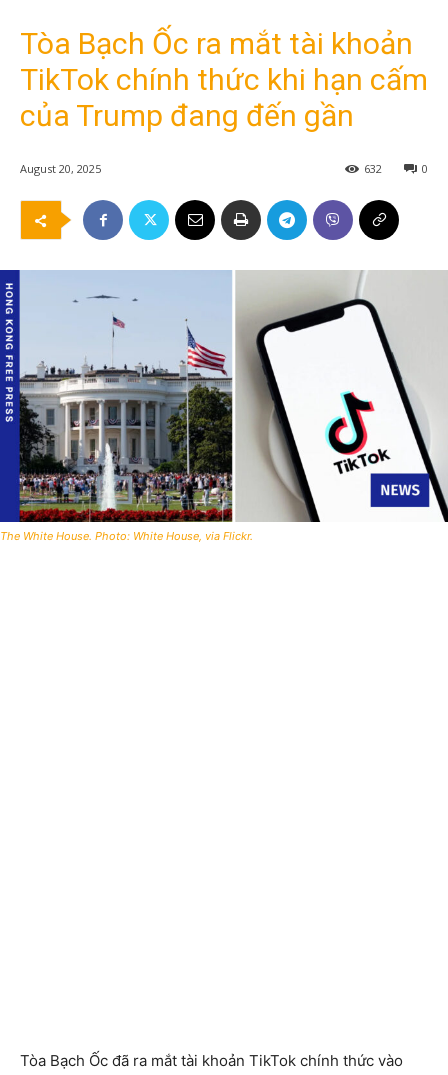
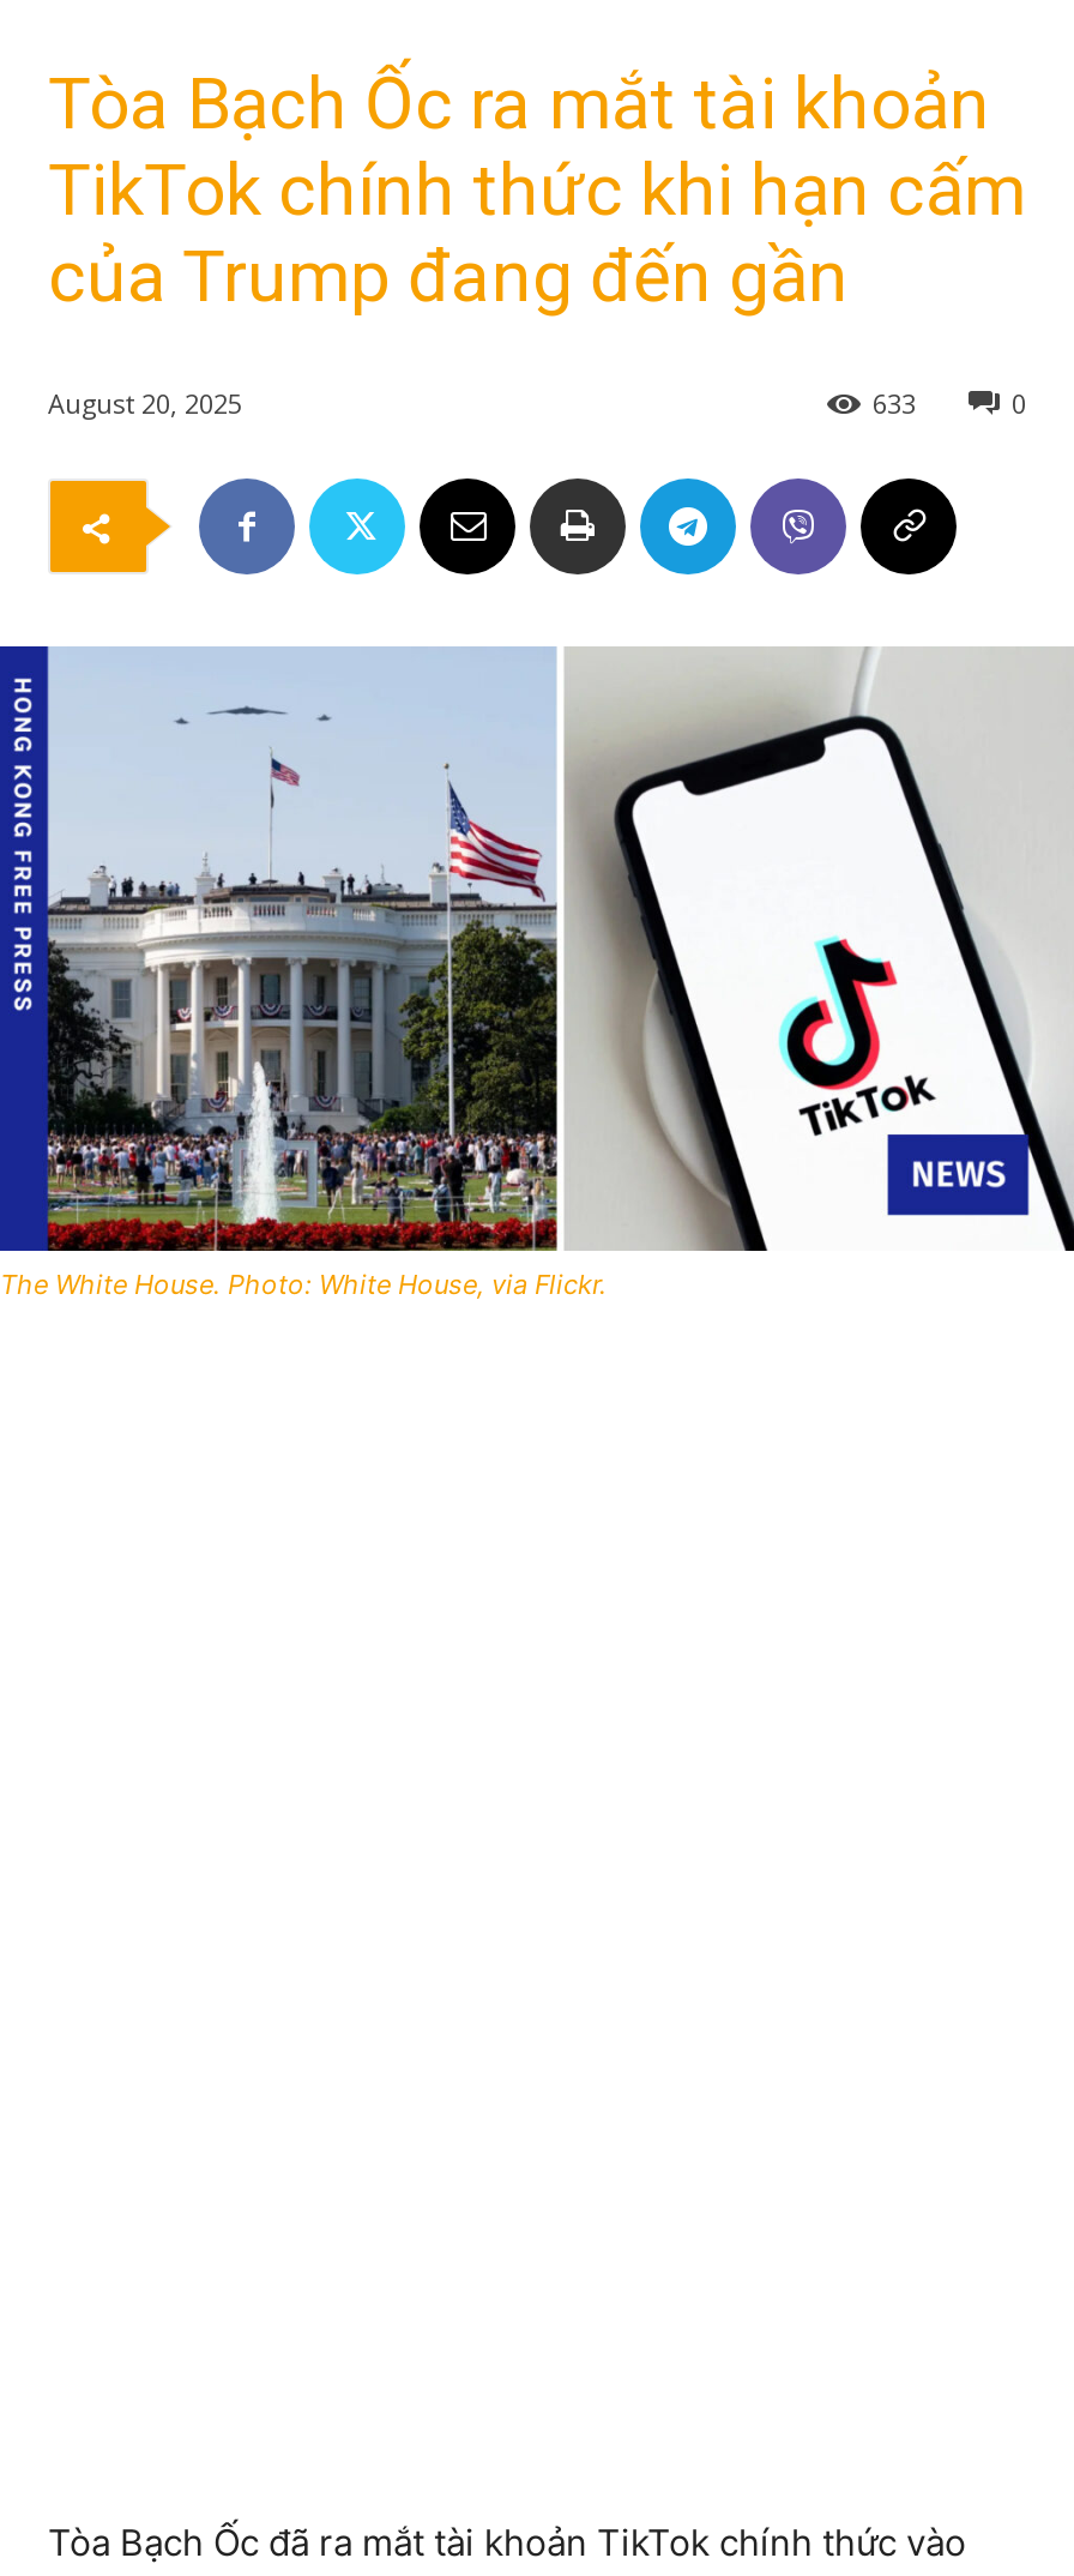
- 632
+ 633
